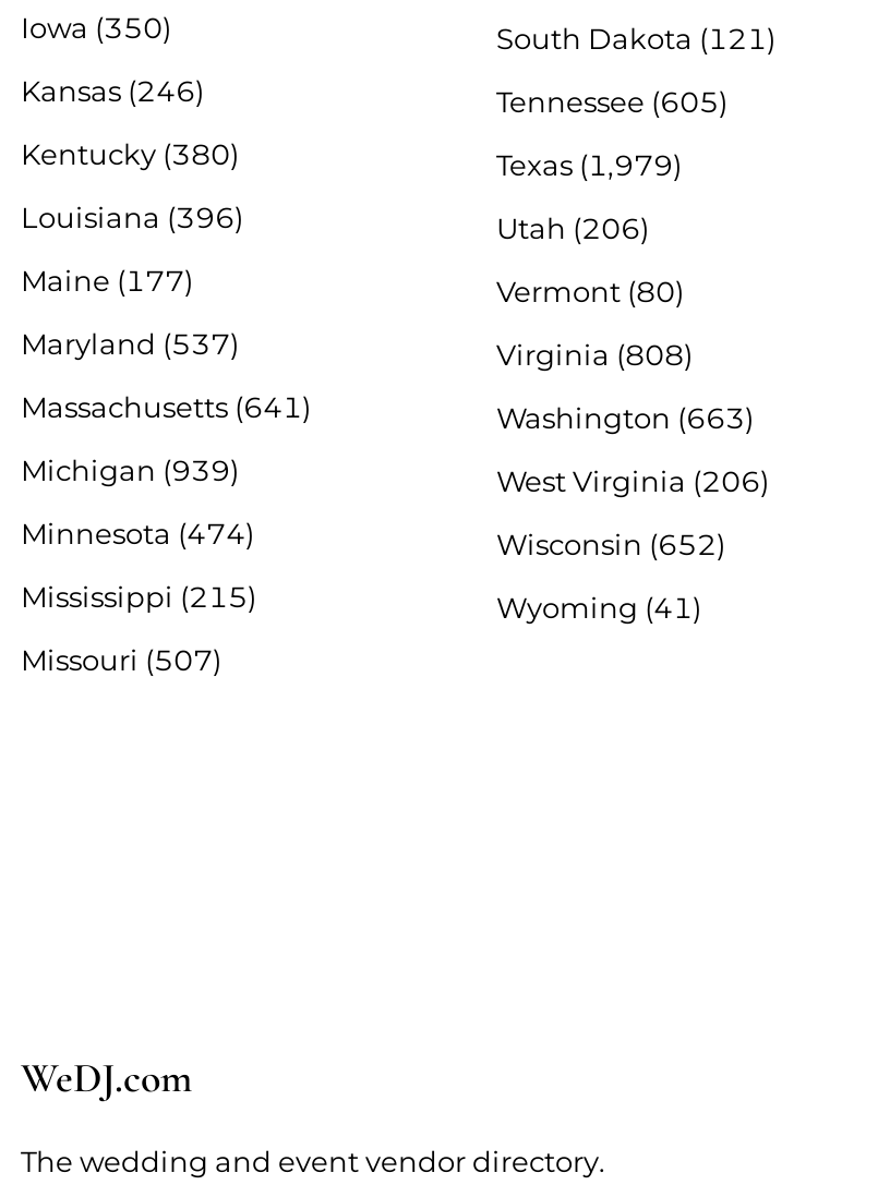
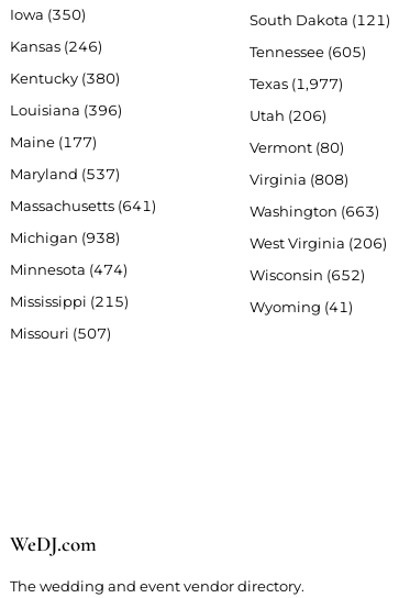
- Texas (1,979)
+ Texas (1,977)

- Michigan (939)
+ Michigan (938)
